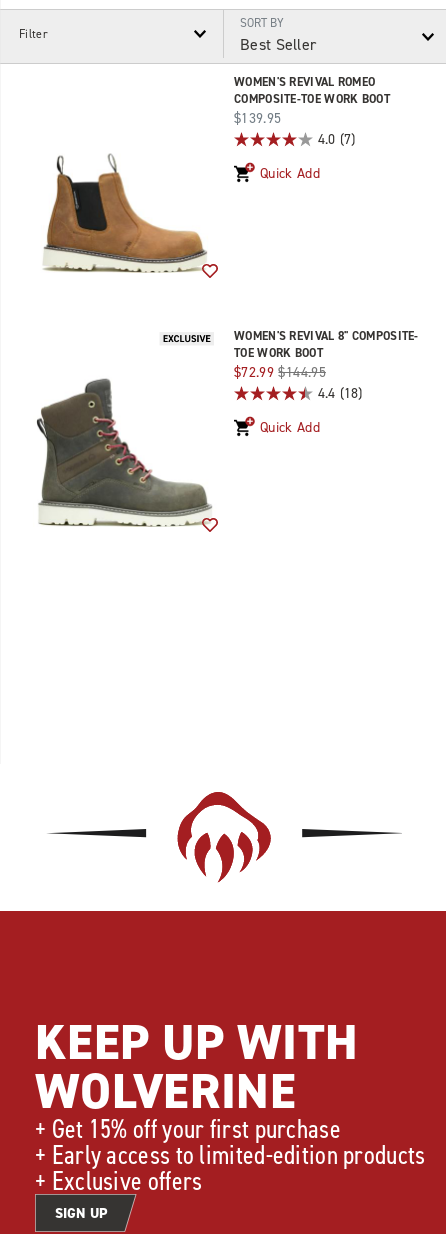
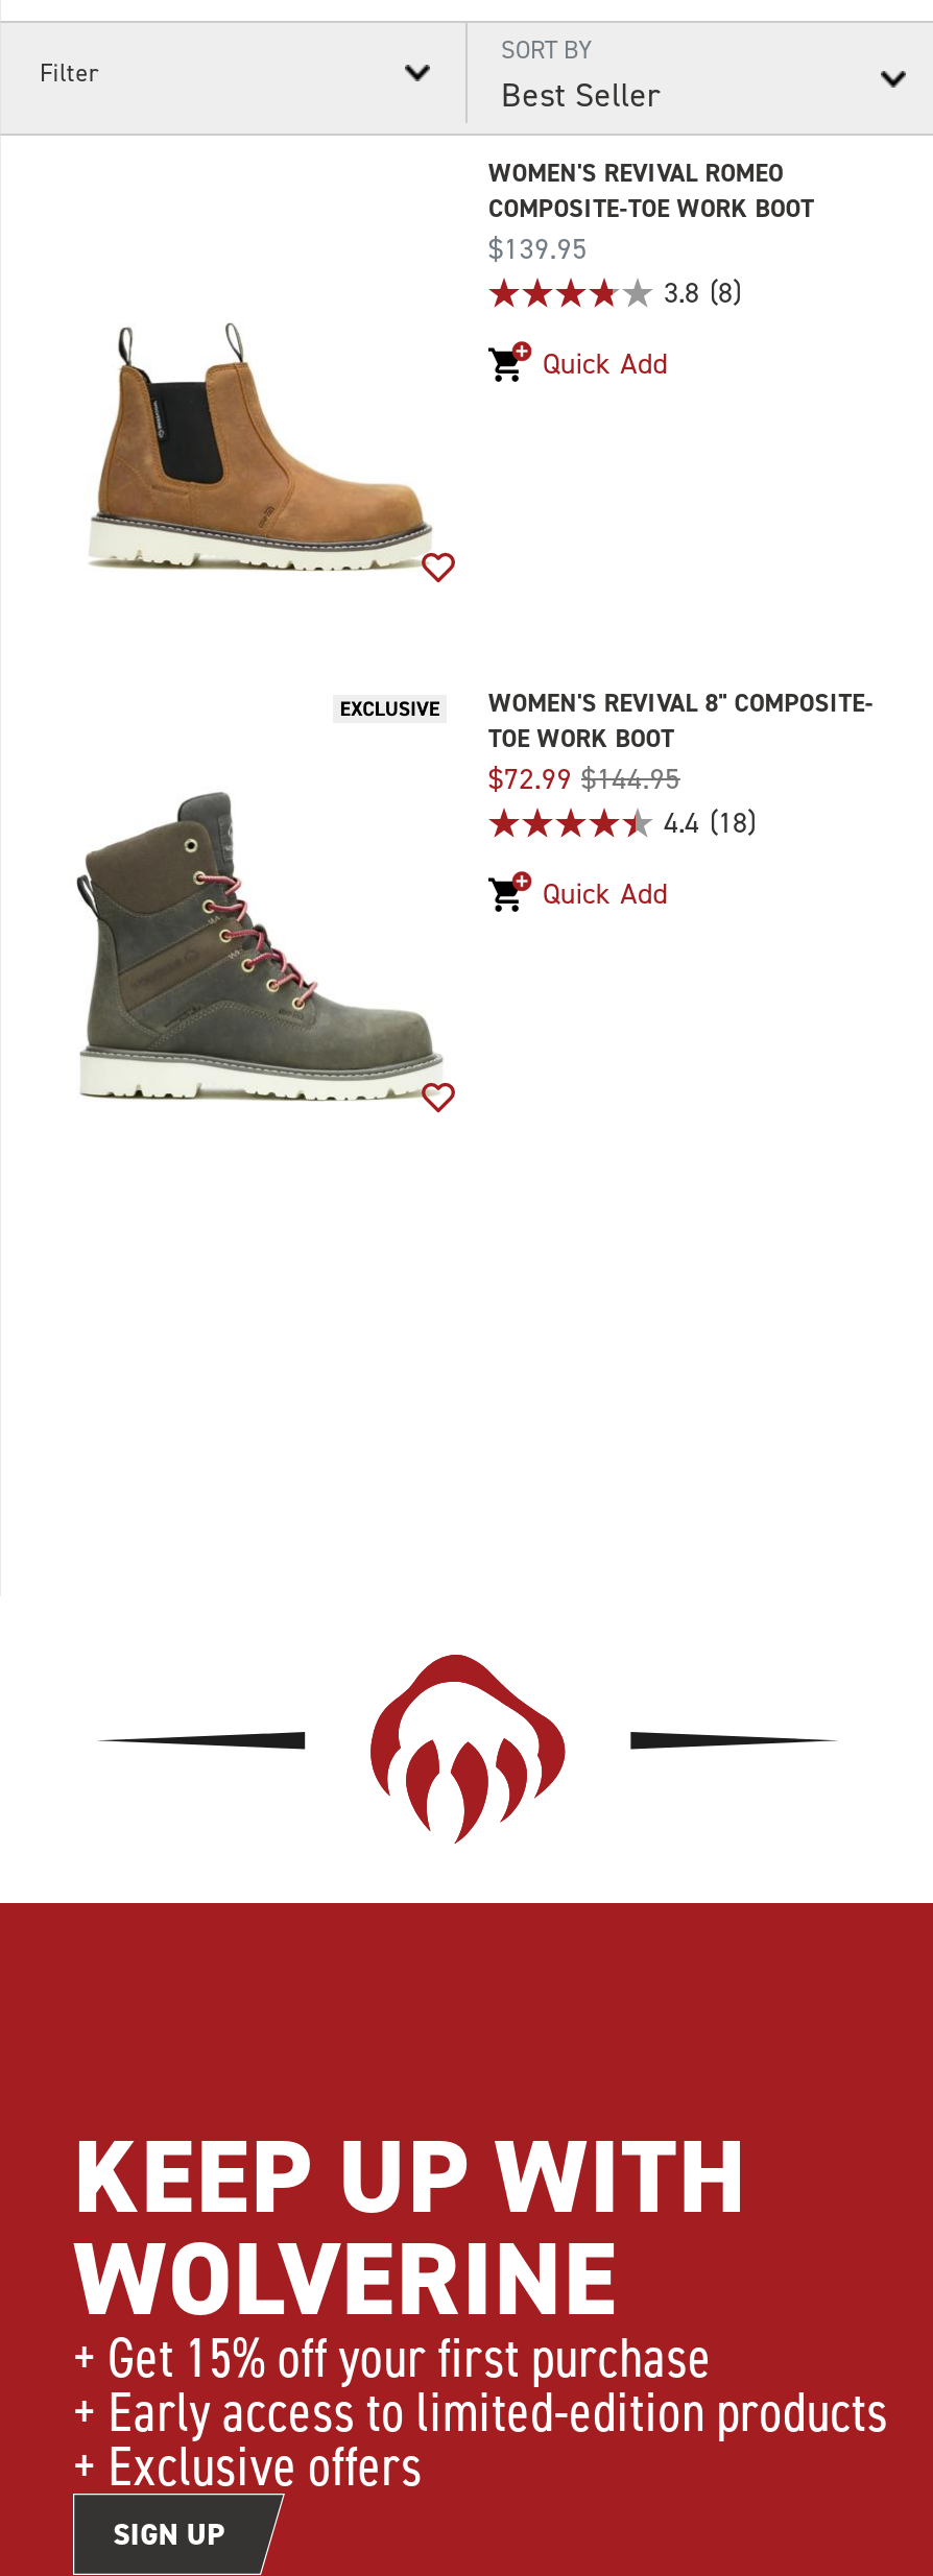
- 4.0 (7)
+ 3.8 (8)
